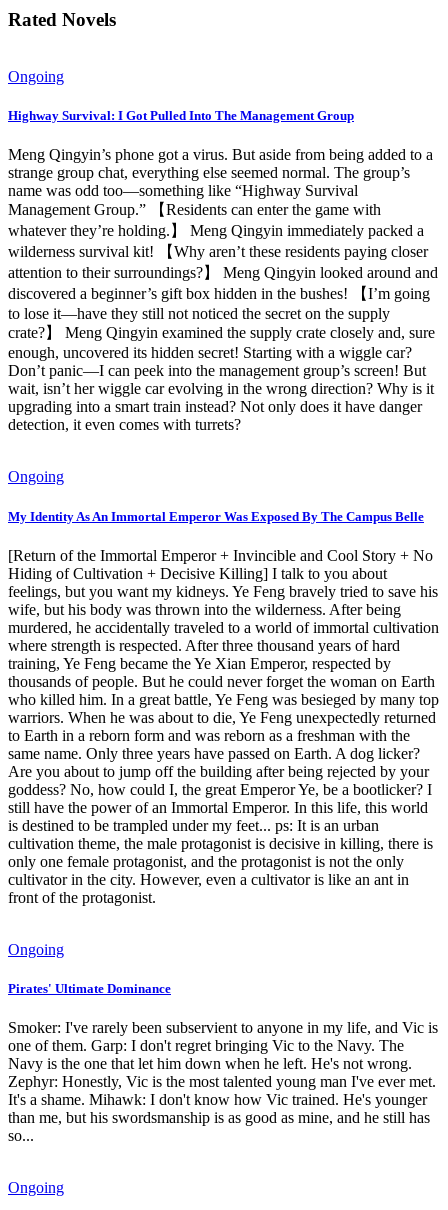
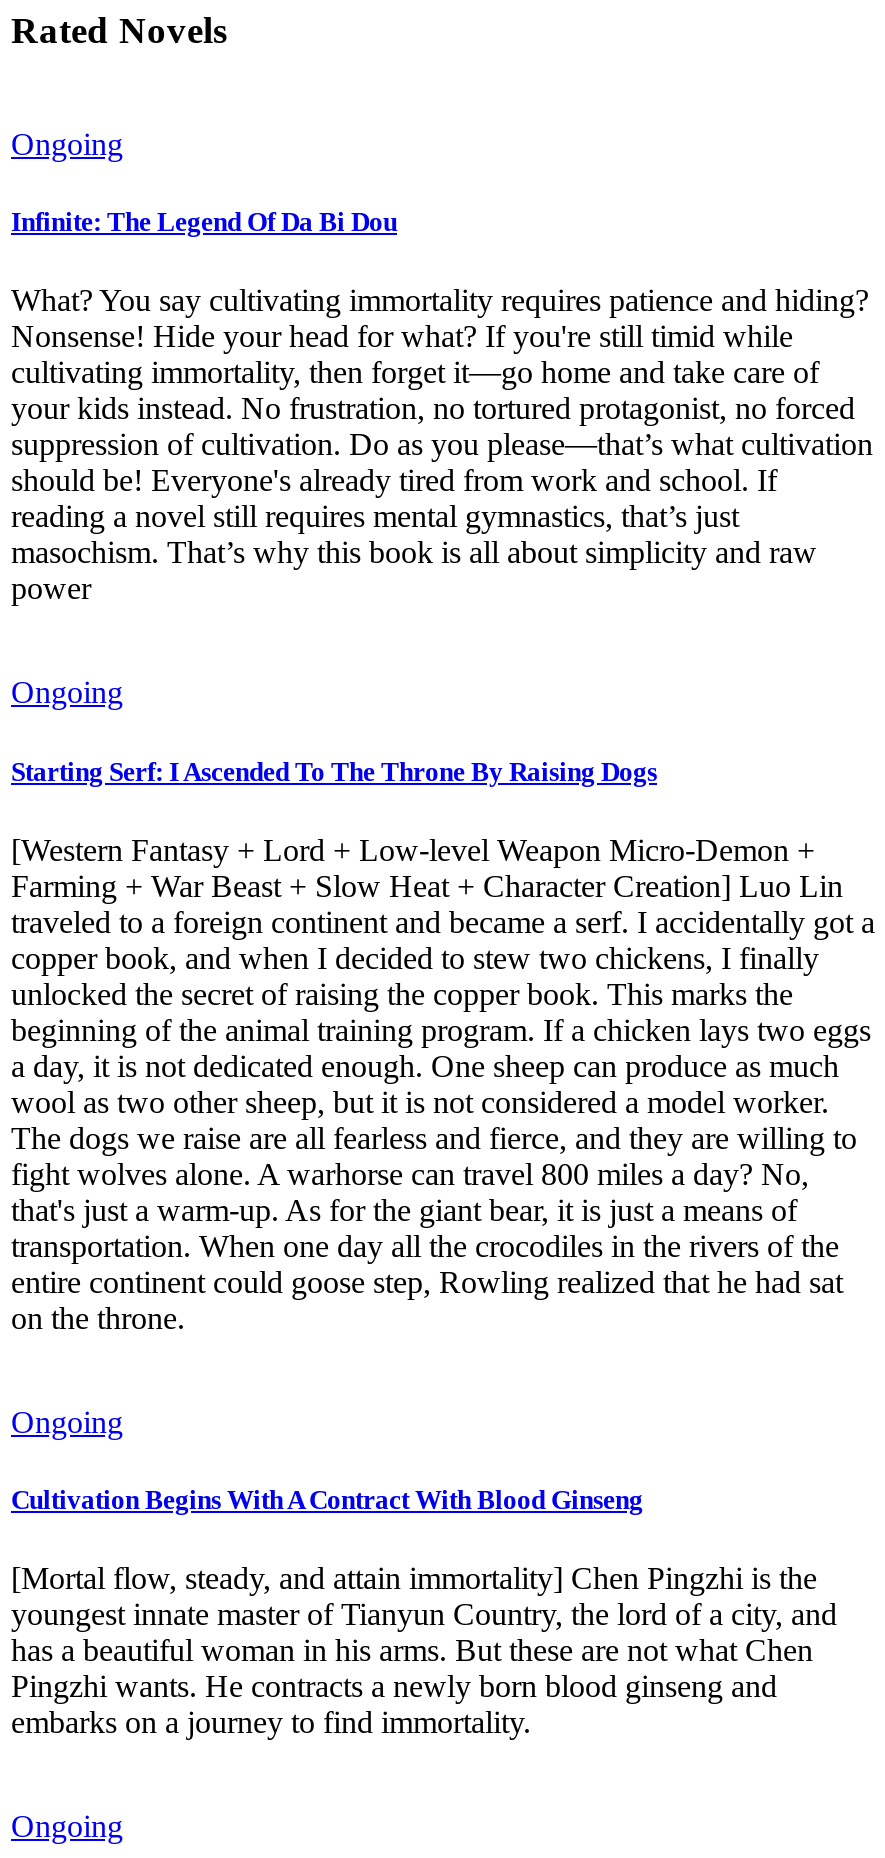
- Highway Survival: I Got Pulled Into The Management Group
+ Infinite: The Legend Of Da Bi Dou

- Meng Qingyin’s phone got a virus. But aside from being added to a
- strange group chat, everything else seemed normal. The group’s
- name was odd too—something like “Highway Survival
- Management Group.” 【Residents can enter the game with
- whatever they’re holding.】 Meng Qingyin immediately packed a
- wilderness survival kit! 【Why aren’t these residents paying closer
- attention to their surroundings?】 Meng Qingyin looked around and
- discovered a beginner’s gift box hidden in the bushes! 【I’m going
- to lose it—have they still not noticed the secret on the supply
- crate?】 Meng Qingyin examined the supply crate closely and, sure
- enough, uncovered its hidden secret! Starting with a wiggle car?
- Don’t panic—I can peek into the management group’s screen! But
- wait, isn’t her wiggle car evolving in the wrong direction? Why is it
- upgrading into a smart train instead? Not only does it have danger
- detection, it even comes with turrets?
+ What? You say cultivating immortality requires patience and hiding?
+ Nonsense! Hide your head for what? If you're still timid while
+ cultivating immortality, then forget it—go home and take care of
+ your kids instead. No frustration, no tortured protagonist, no forced
+ suppression of cultivation. Do as you please—that’s what cultivation
+ should be! Everyone's already tired from work and school. If
+ reading a novel still requires mental gymnastics, that’s just
+ masochism. That’s why this book is all about simplicity and raw
+ power

- My Identity As An Immortal Emperor Was Exposed By The Campus Belle
+ Starting Serf: I Ascended To The Throne By Raising Dogs

- [Return of the Immortal Emperor + Invincible and Cool Story + No
- Hiding of Cultivation + Decisive Killing] I talk to you about
- feelings, but you want my kidneys. Ye Feng bravely tried to save his
- wife, but his body was thrown into the wilderness. After being
- murdered, he accidentally traveled to a world of immortal cultivation
- where strength is respected. After three thousand years of hard
- training, Ye Feng became the Ye Xian Emperor, respected by
- thousands of people. But he could never forget the woman on Earth
- who killed him. In a great battle, Ye Feng was besieged by many top
- warriors. When he was about to die, Ye Feng unexpectedly returned
- to Earth in a reborn form and was reborn as a freshman with the
- same name. Only three years have passed on Earth. A dog licker?
- Are you about to jump off the building after being rejected by your
- goddess? No, how could I, the great Emperor Ye, be a bootlicker? I
- still have the power of an Immortal Emperor. In this life, this world
- is destined to be trampled under my feet... ps: It is an urban
- cultivation theme, the male protagonist is decisive in killing, there is
- only one female protagonist, and the protagonist is not the only
- cultivator in the city. However, even a cultivator is like an ant in
- front of the protagonist.
+ [Western Fantasy + Lord + Low-level Weapon Micro-Demon +
+ Farming + War Beast + Slow Heat + Character Creation] Luo Lin
+ traveled to a foreign continent and became a serf. I accidentally got a
+ copper book, and when I decided to stew two chickens, I finally
+ unlocked the secret of raising the copper book. This marks the
+ beginning of the animal training program. If a chicken lays two eggs
+ a day, it is not dedicated enough. One sheep can produce as much
+ wool as two other sheep, but it is not considered a model worker.
+ The dogs we raise are all fearless and fierce, and they are willing to
+ fight wolves alone. A warhorse can travel 800 miles a day? No,
+ that's just a warm-up. As for the giant bear, it is just a means of
+ transportation. When one day all the crocodiles in the rivers of the
+ entire continent could goose step, Rowling realized that he had sat
+ on the throne.

- Pirates' Ultimate Dominance
+ Cultivation Begins With A Contract With Blood Ginseng

- Smoker: I've rarely been subservient to anyone in my life, and Vic is
- one of them. Garp: I don't regret bringing Vic to the Navy. The
- Navy is the one that let him down when he left. He's not wrong.
- Zephyr: Honestly, Vic is the most talented young man I've ever met.
- It's a shame. Mihawk: I don't know how Vic trained. He's younger
- than me, but his swordsmanship is as good as mine, and he still has
- so...
+ [Mortal flow, steady, and attain immortality] Chen Pingzhi is the
+ youngest innate master of Tianyun Country, the lord of a city, and
+ has a beautiful woman in his arms. But these are not what Chen
+ Pingzhi wants. He contracts a newly born blood ginseng and
+ embarks on a journey to find immortality.
